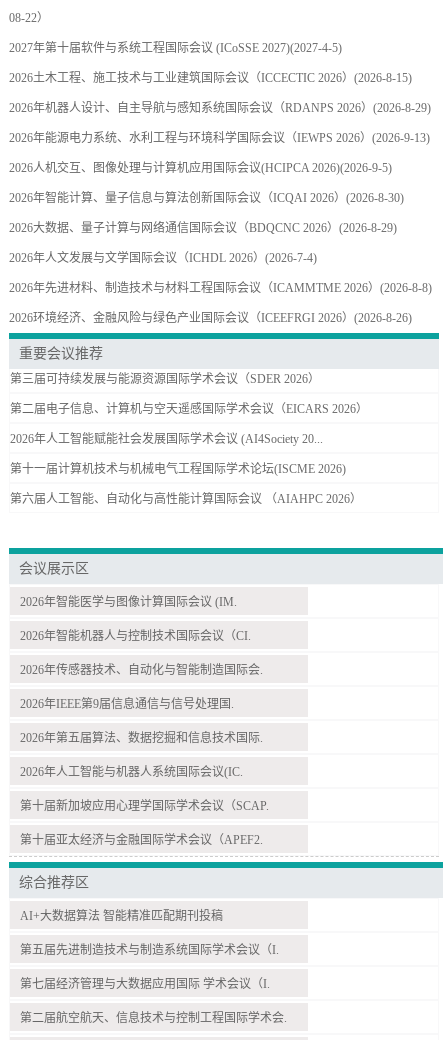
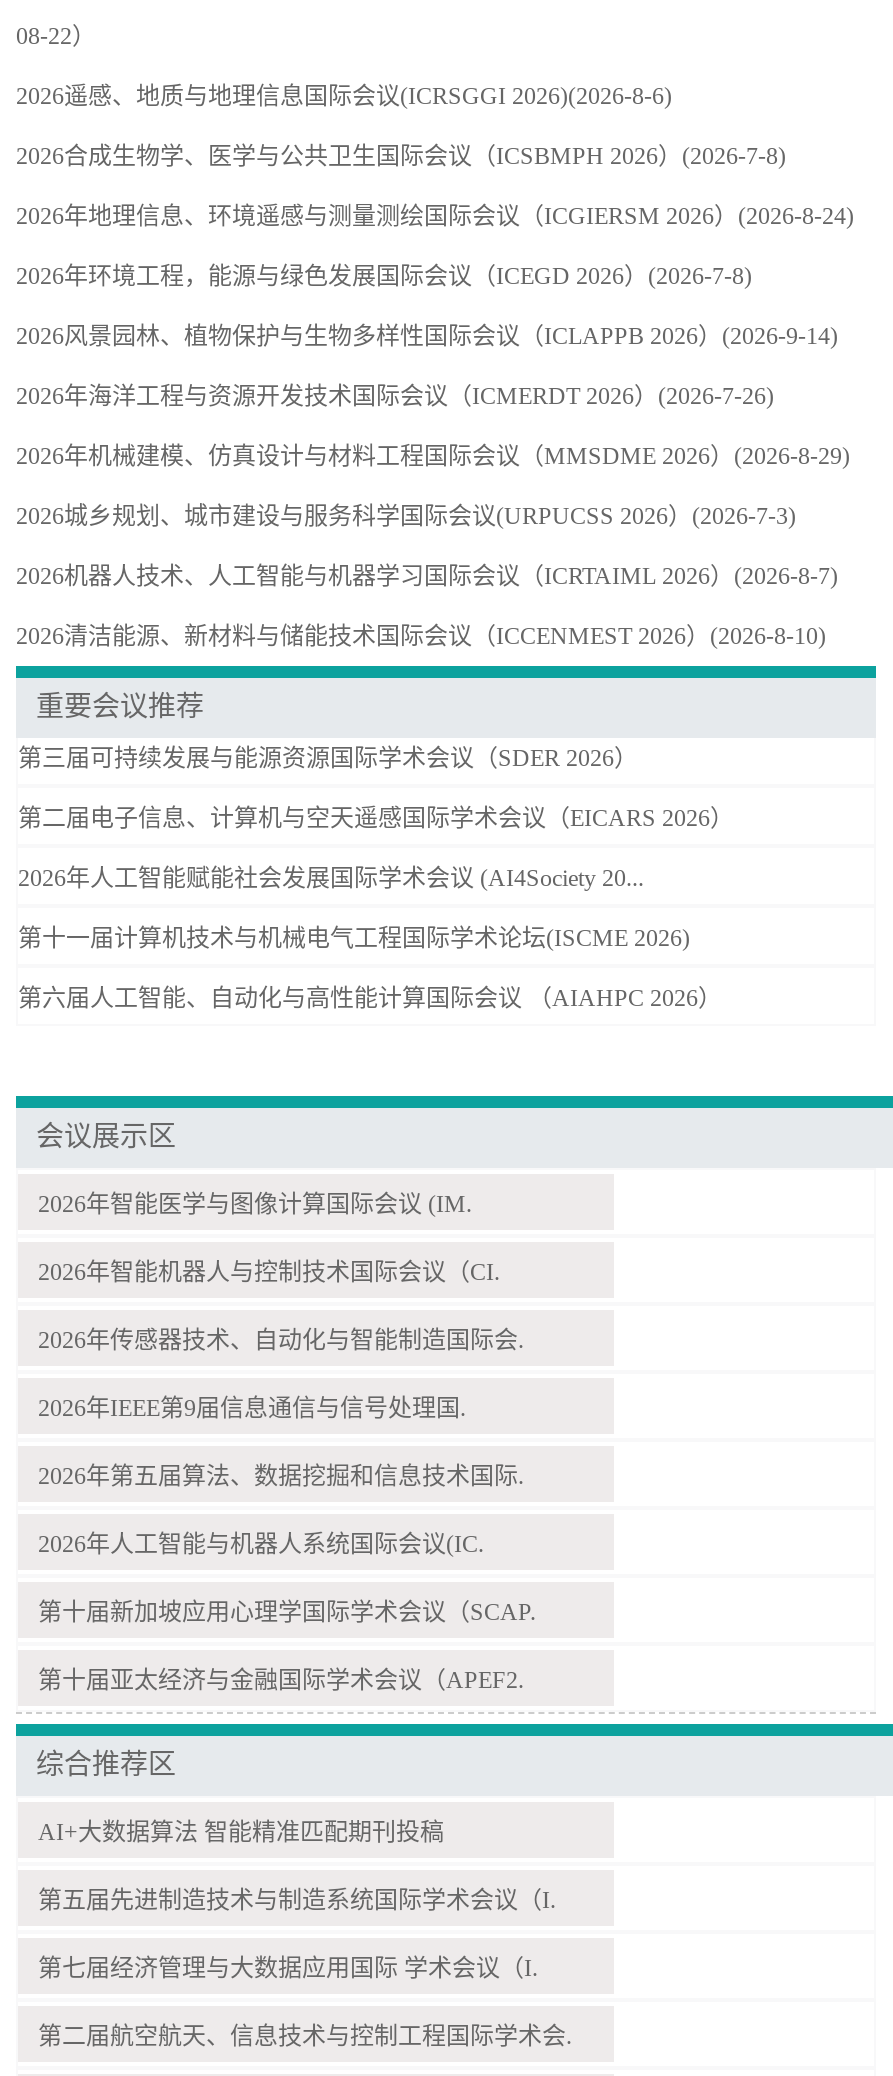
- 2027年第十届软件与系统工程国际会议 (ICoSSE 2027)(2027-4-5)
+ 2026遥感、地质与地理信息国际会议(ICRSGGI 2026)(2026-8-6)

- 2026土木工程、施工技术与工业建筑国际会议（ICCECTIC 2026）(2026-8-15)
+ 2026合成生物学、医学与公共卫生国际会议（ICSBMPH 2026）(2026-7-8)

- 2026年机器人设计、自主导航与感知系统国际会议（RDANPS 2026）(2026-8-29)
+ 2026年地理信息、环境遥感与测量测绘国际会议（ICGIERSM 2026）(2026-8-24)

- 2026年能源电力系统、水利工程与环境科学国际会议（IEWPS 2026）(2026-9-13)
+ 2026年环境工程，能源与绿色发展国际会议（ICEGD 2026）(2026-7-8)

- 2026人机交互、图像处理与计算机应用国际会议(HCIPCA 2026)(2026-9-5)
+ 2026风景园林、植物保护与生物多样性国际会议（ICLAPPB 2026）(2026-9-14)

- 2026年智能计算、量子信息与算法创新国际会议（ICQAI 2026）(2026-8-30)
+ 2026年海洋工程与资源开发技术国际会议（ICMERDT 2026）(2026-7-26)

- 2026大数据、量子计算与网络通信国际会议（BDQCNC 2026）(2026-8-29)
+ 2026年机械建模、仿真设计与材料工程国际会议（MMSDME 2026）(2026-8-29)

- 2026年人文发展与文学国际会议（ICHDL 2026）(2026-7-4)
+ 2026城乡规划、城市建设与服务科学国际会议(URPUCSS 2026）(2026-7-3)

- 2026年先进材料、制造技术与材料工程国际会议（ICAMMTME 2026）(2026-8-8)
+ 2026机器人技术、人工智能与机器学习国际会议（ICRTAIML 2026）(2026-8-7)

- 2026环境经济、金融风险与绿色产业国际会议（ICEEFRGI 2026）(2026-8-26)
+ 2026清洁能源、新材料与储能技术国际会议（ICCENMEST 2026）(2026-8-10)
